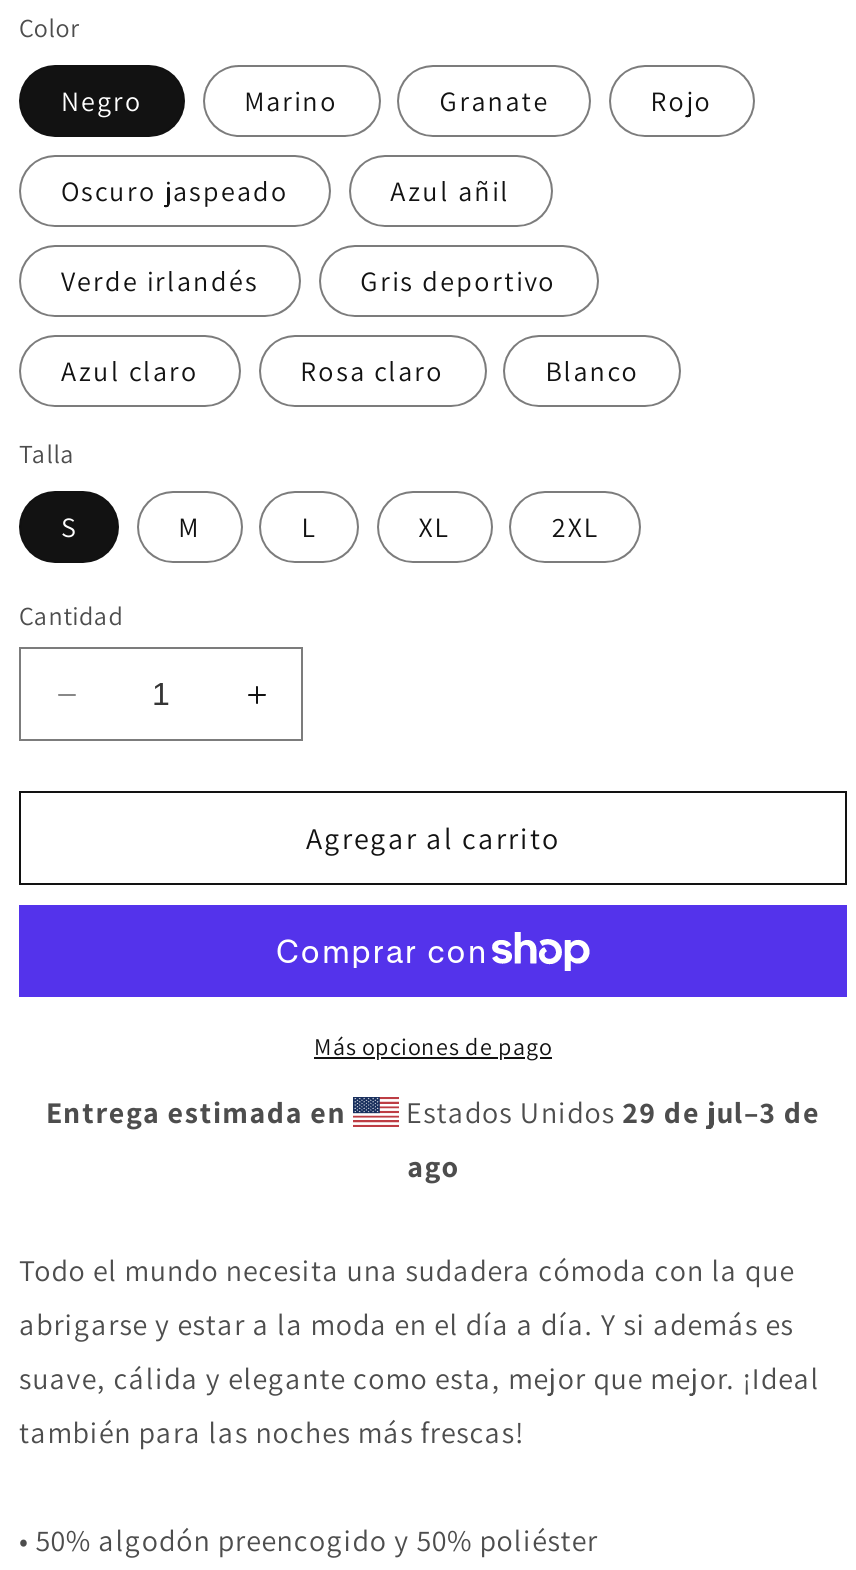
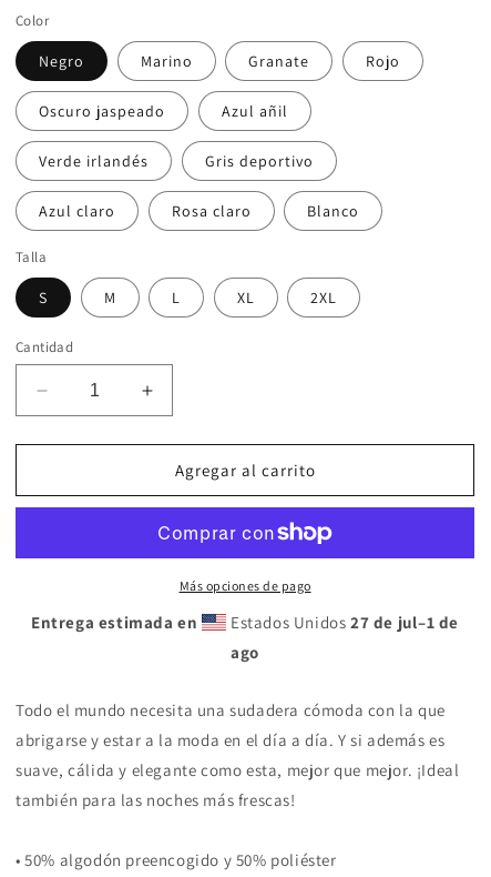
- Estados Unidos 29 de jul–3 de
+ Estados Unidos 27 de jul–1 de
